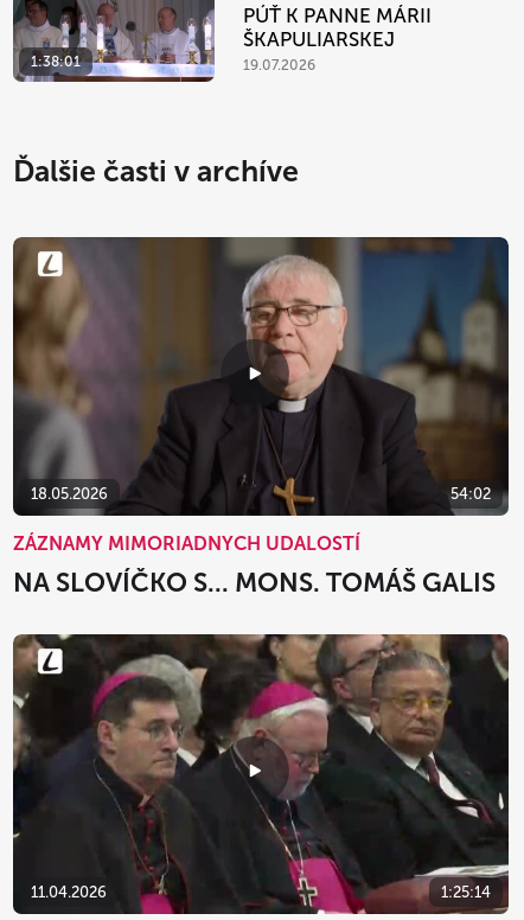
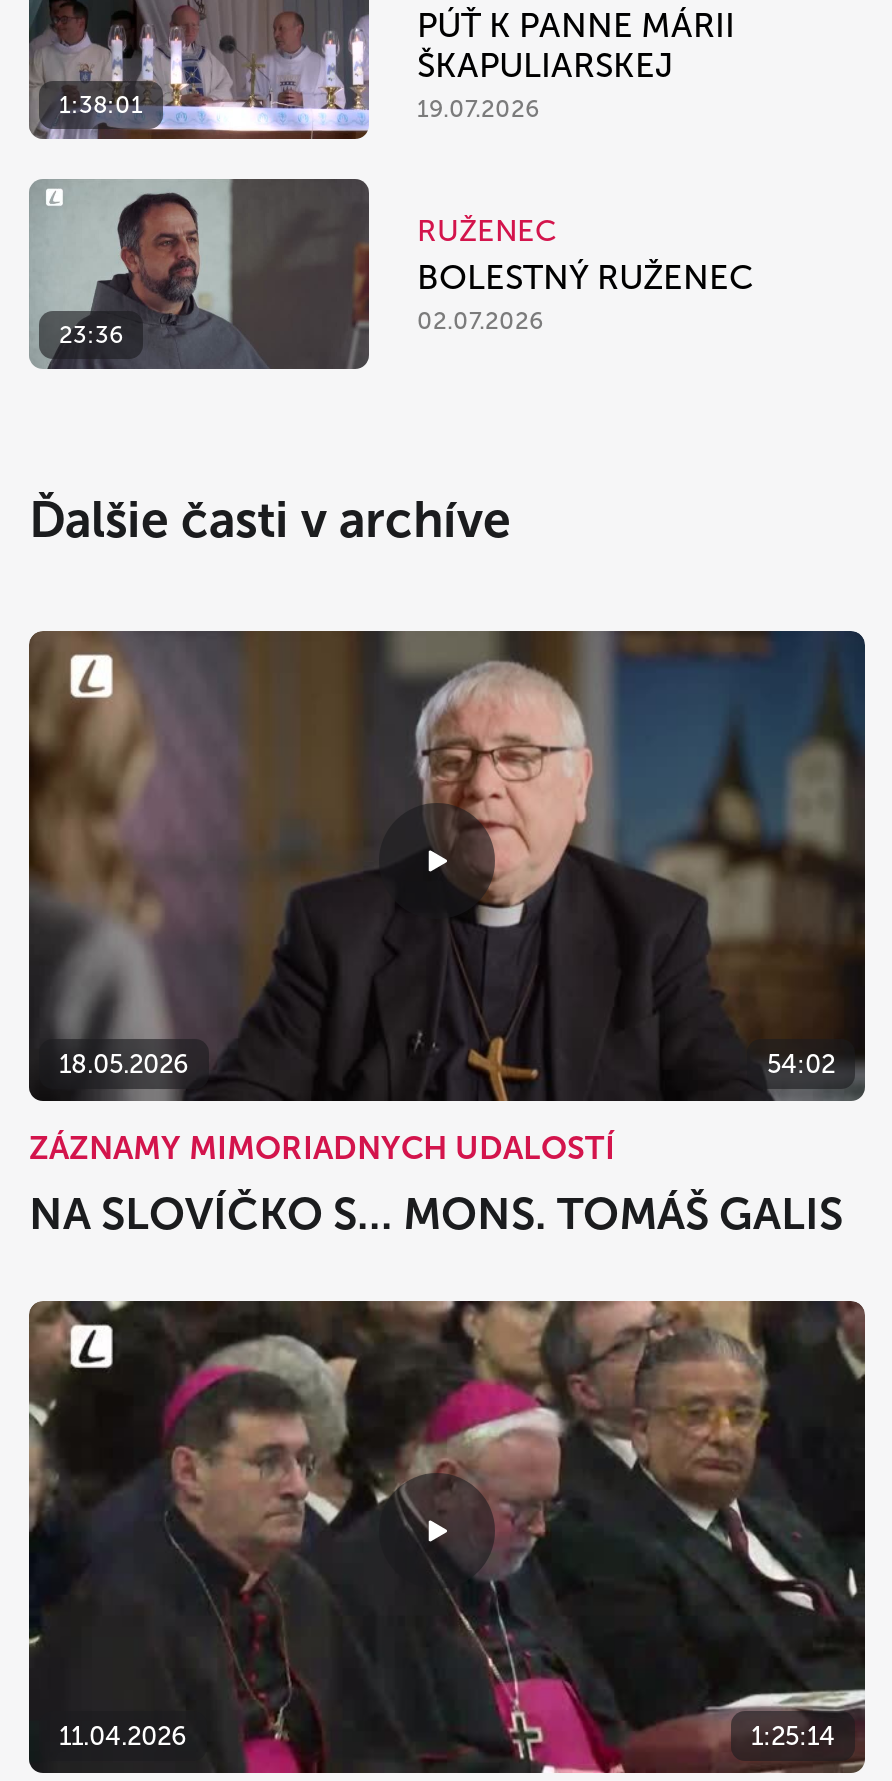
+ [image]
+ 23:36

+ RUŽENEC
+ BOLESTNÝ RUŽENEC
+ 02.07.2026
